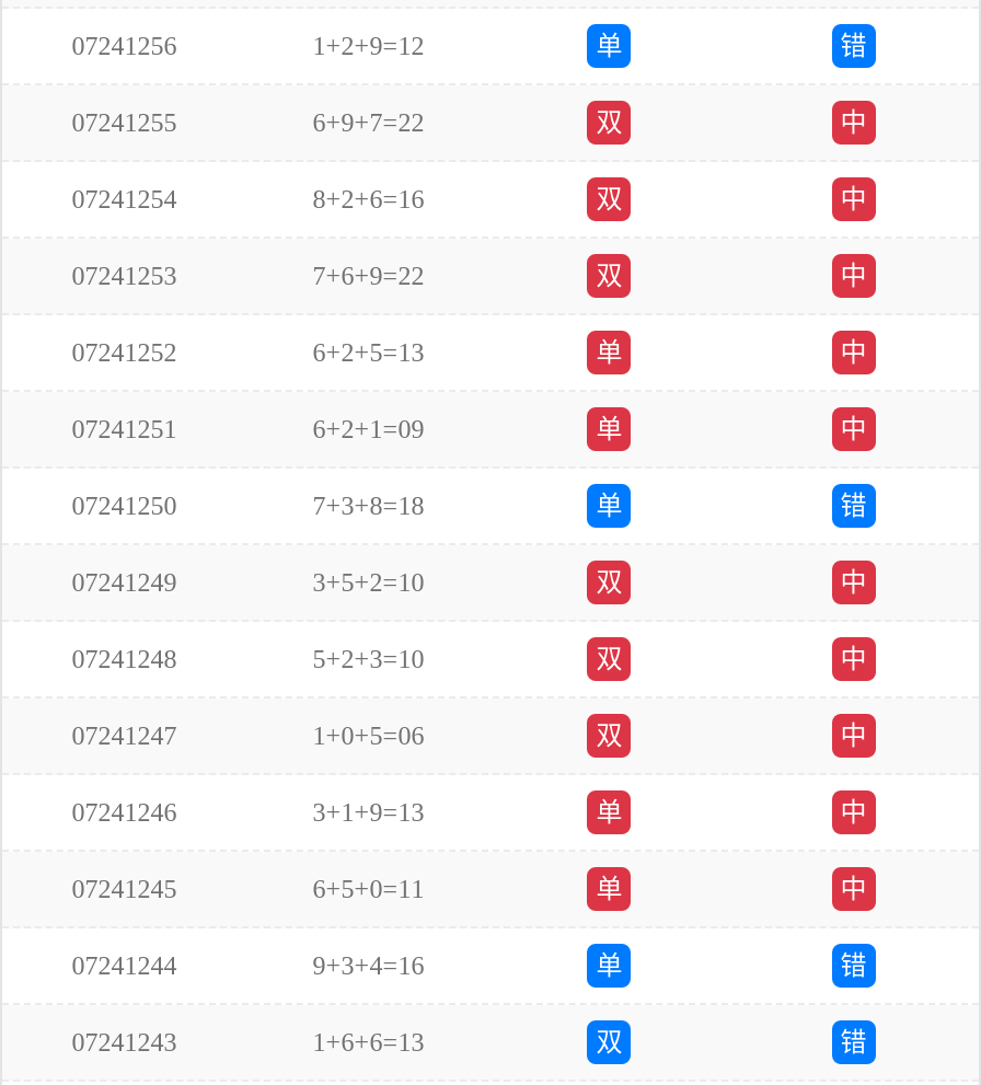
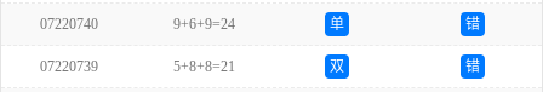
- 07241256
+ 07220740

- 1+2+9=12
+ 9+6+9=24

- 07241255
- 6+9+7=22
- 双
- 中
- 07241254
- 8+2+6=16
- 双
- 中
- 07241253
- 7+6+9=22
- 双
- 中
- 07241252
- 6+2+5=13
- 单
- 中
- 07241251
- 6+2+1=09
- 单
- 中
- 07241250
- 7+3+8=18
- 单
- 错
- 07241249
- 3+5+2=10
- 双
- 中
- 07241248
- 5+2+3=10
- 双
- 中
- 07241247
- 1+0+5=06
- 双
- 中
- 07241246
- 3+1+9=13
- 单
- 中
- 07241245
- 6+5+0=11
- 单
- 中
- 07241244
- 9+3+4=16
- 单
- 错
- 07241243
- 1+6+6=13
+ 07220739
+ 5+8+8=21
